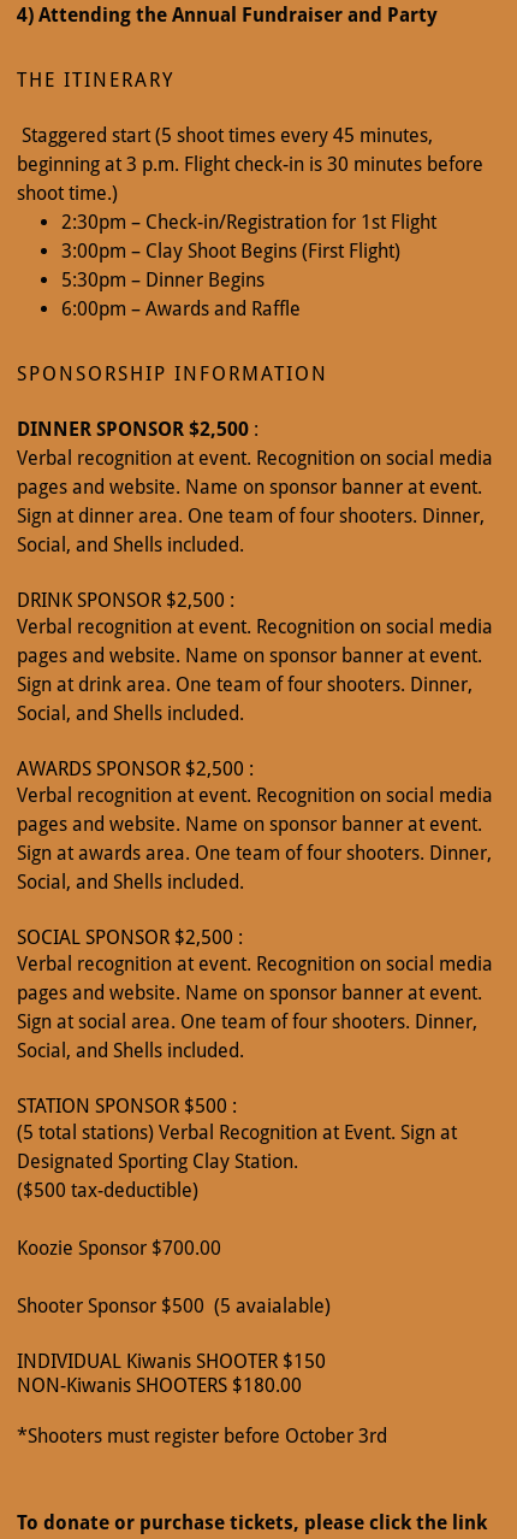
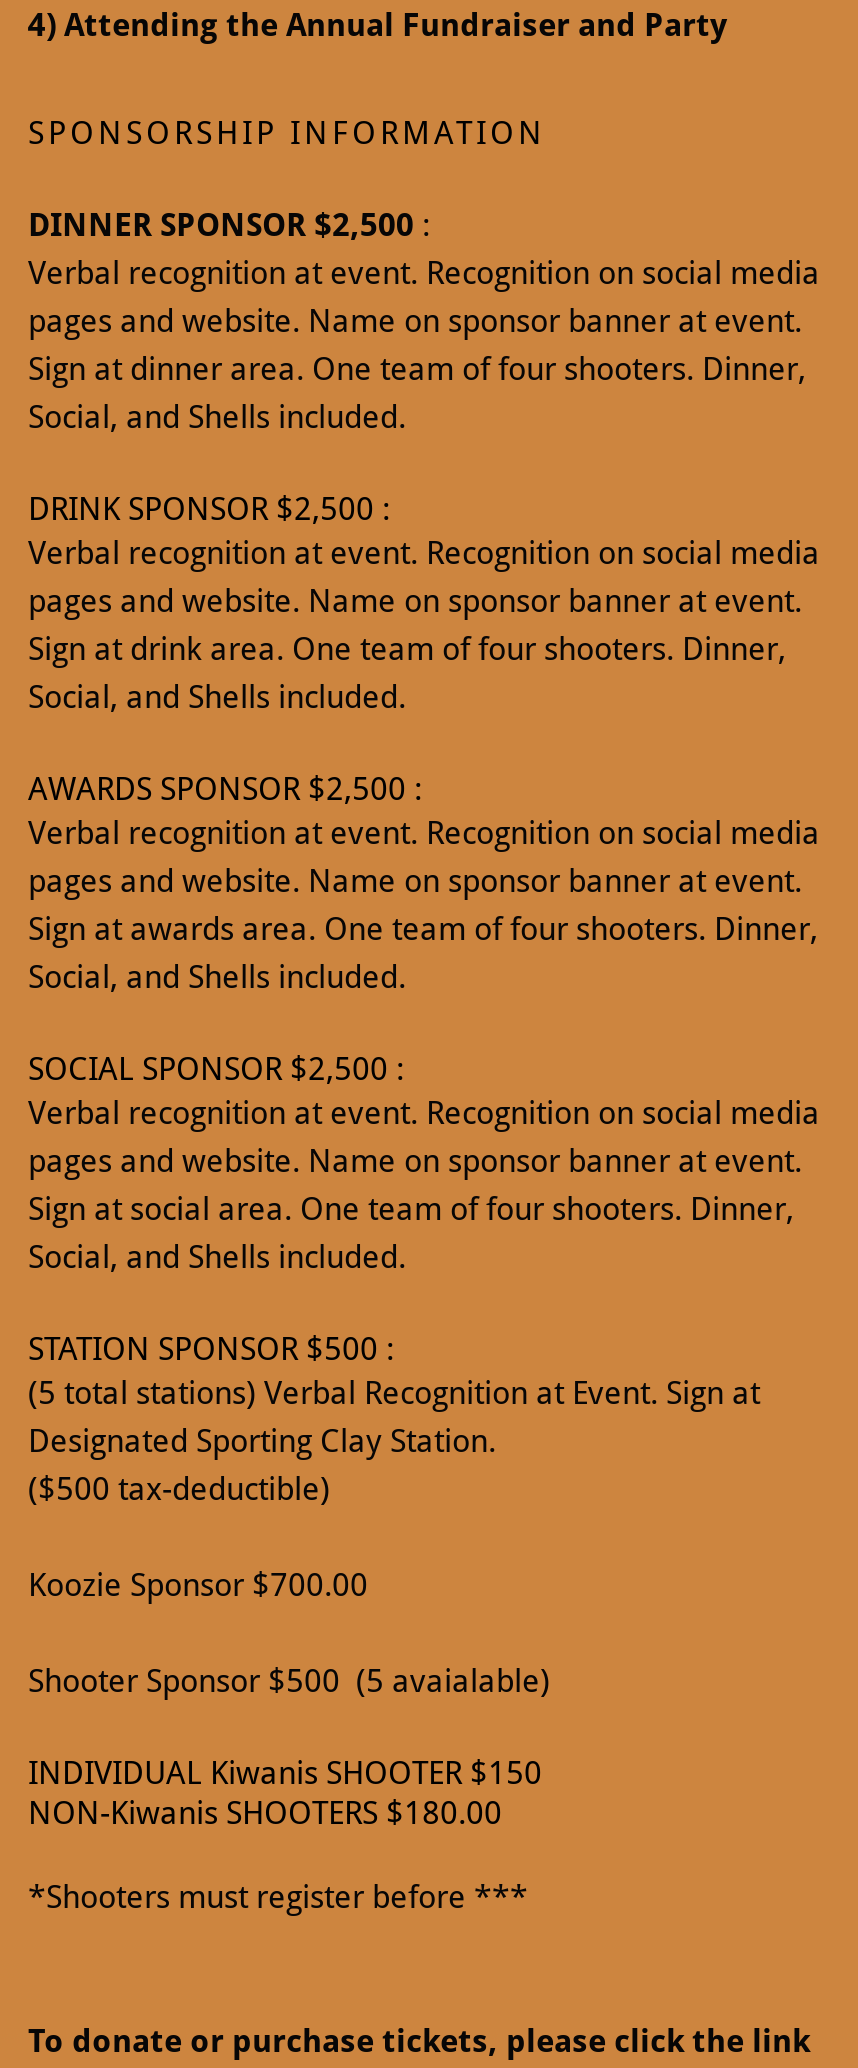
- THE ITINERARY
- Staggered start (5 shoot times every 45 minutes,
- beginning at 3 p.m. Flight check-in is 30 minutes before
- shoot time.)
- 2:30pm – Check-in/Registration for 1st Flight
- 3:00pm – Clay Shoot Begins (First Flight)
- 5:30pm – Dinner Begins
- 6:00pm – Awards and Raffle

- *Shooters must register before October 3rd
+ *Shooters must register before ***
